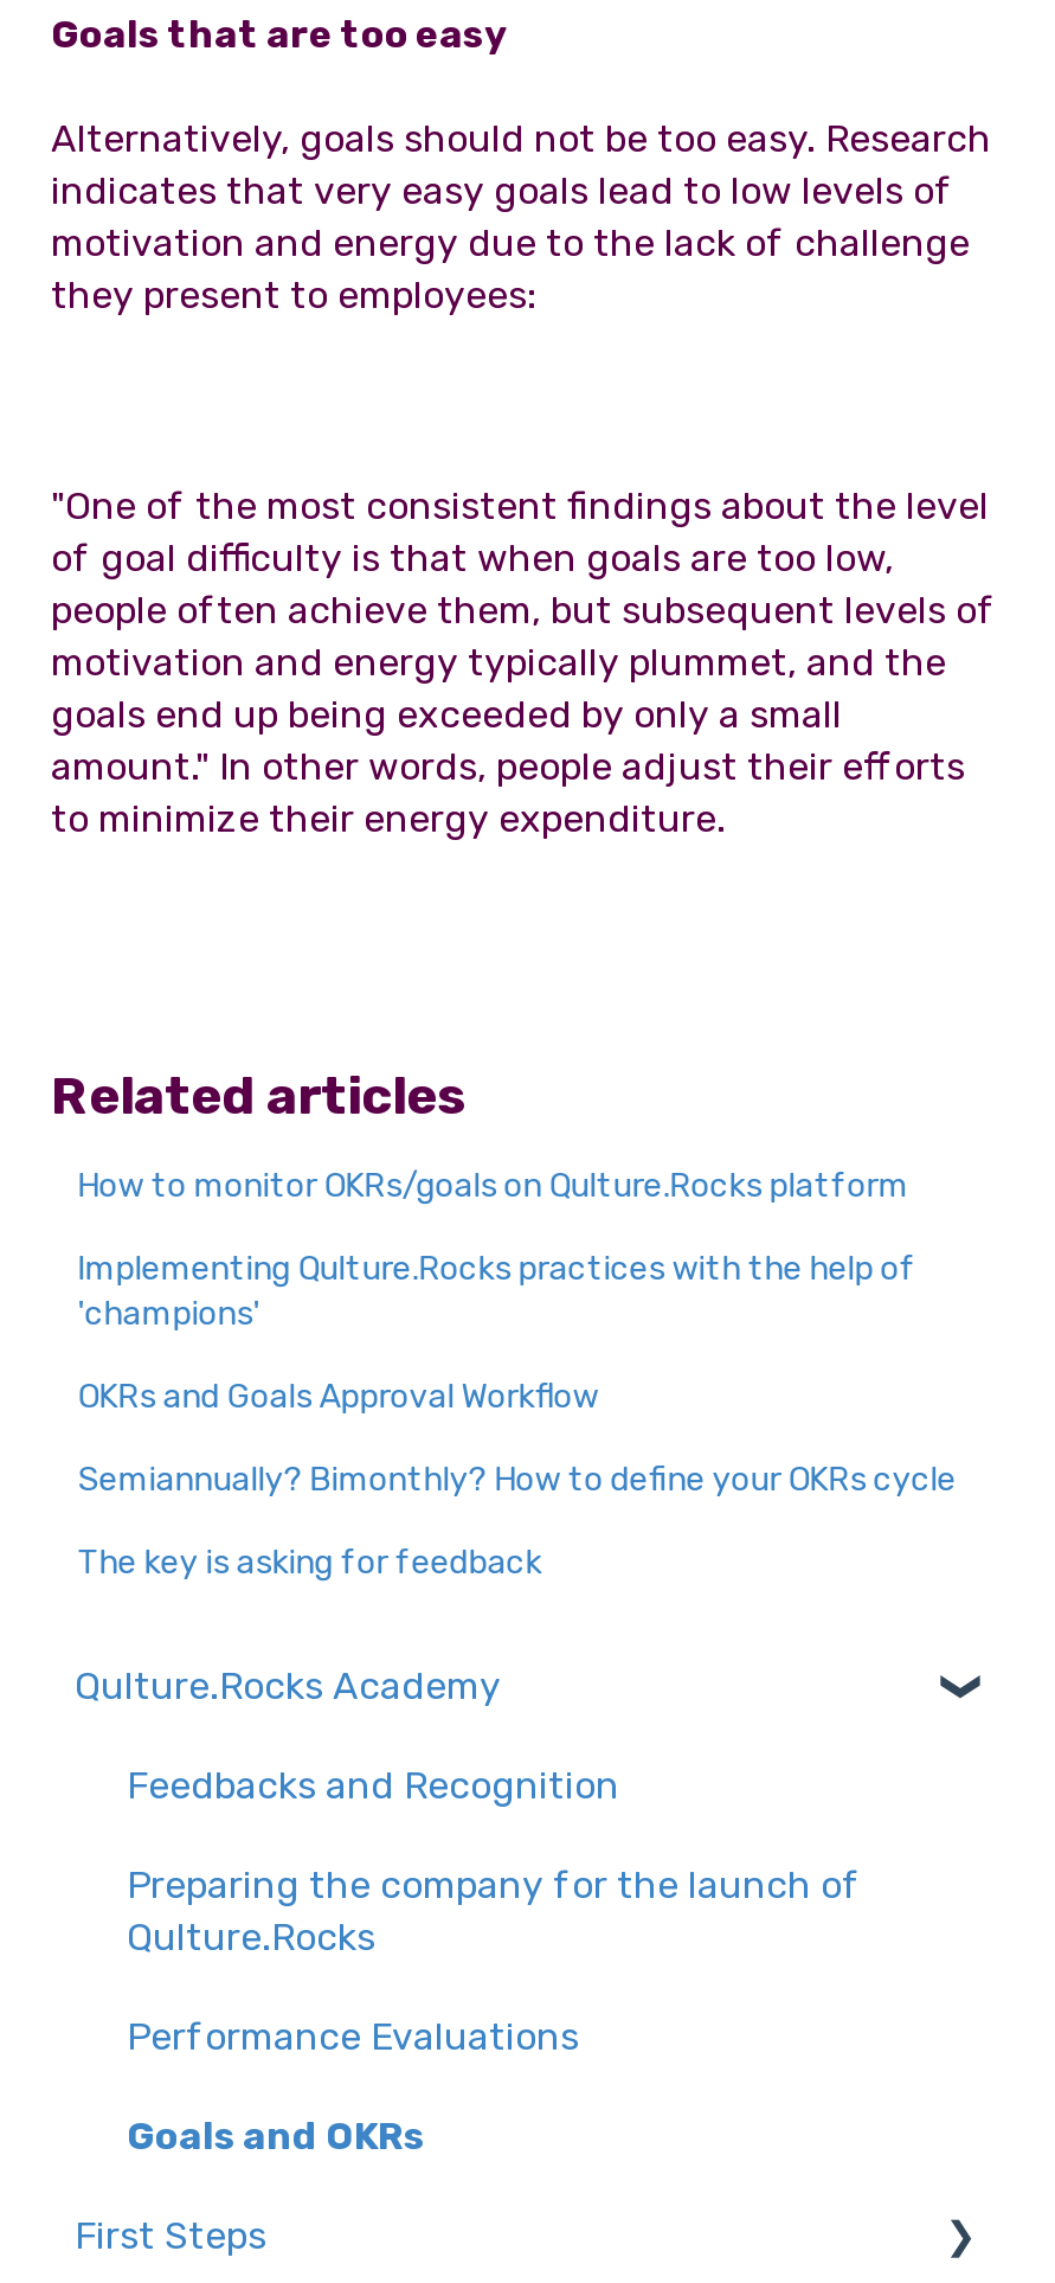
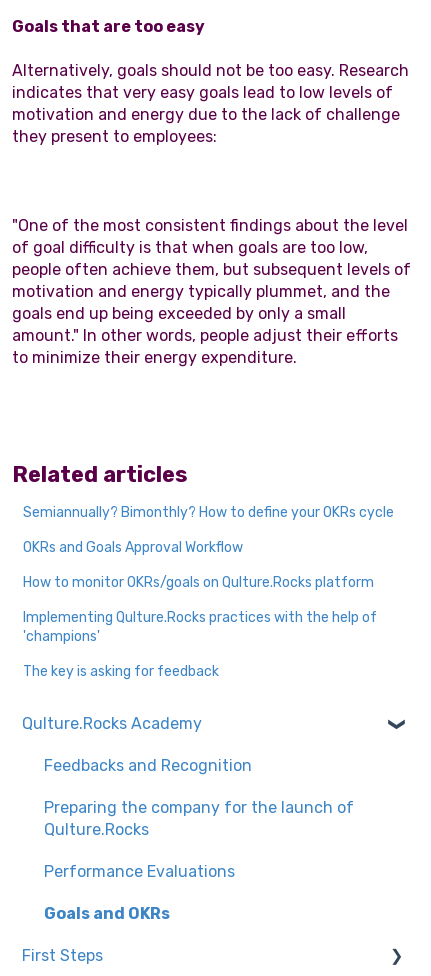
moved down: How to monitor OKRs/goals on Qulture.Rocks platform | Implementing Qulture.Rocks practices with the help of | 'champions'

moved up: Semiannually? Bimonthly? How to define your OKRs cycle | OKRs and Goals Approval Workflow
